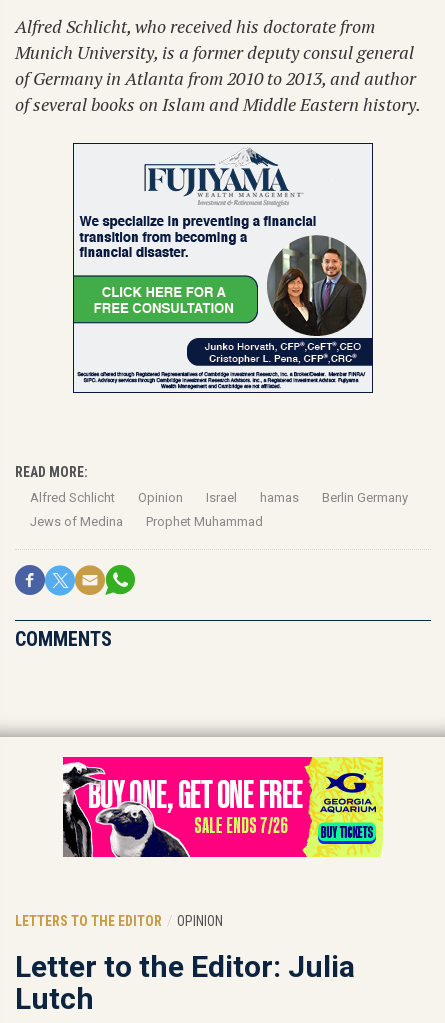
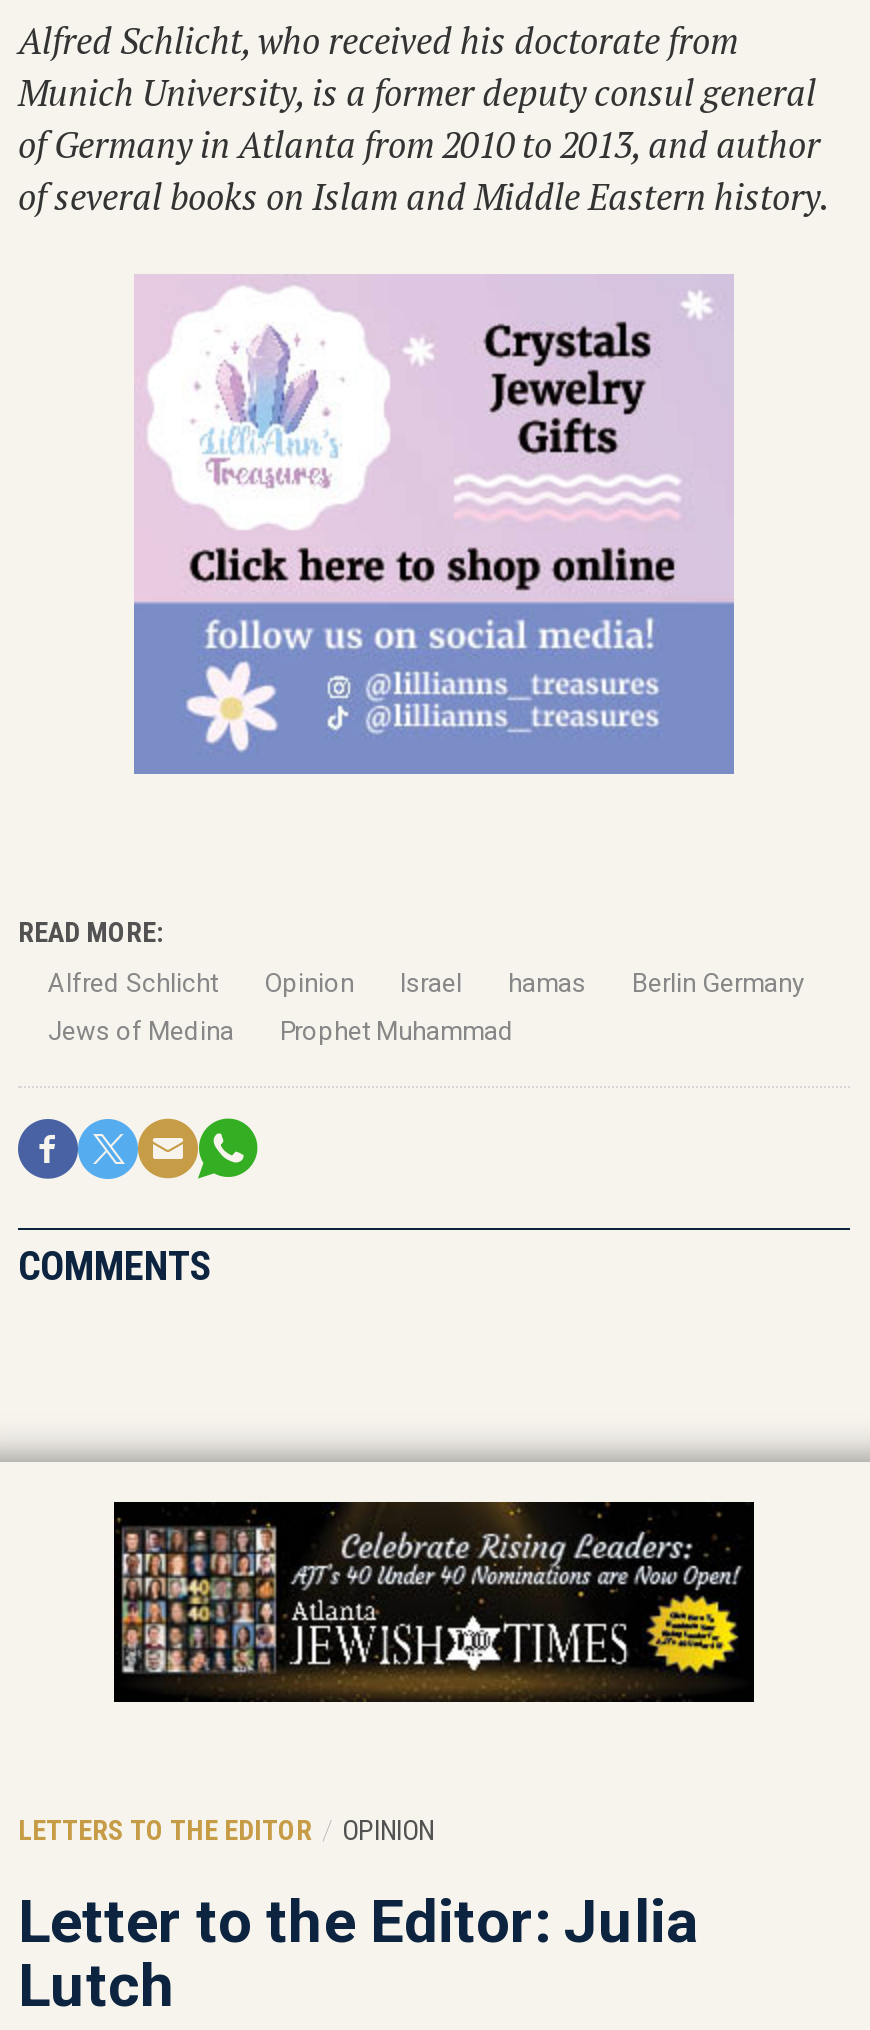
- [image]
+ [image]

- [image]
+ [image]
